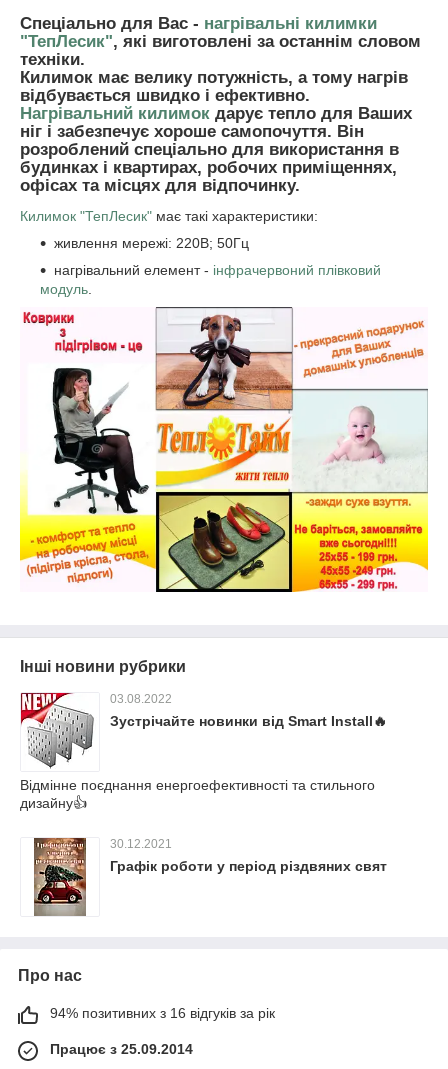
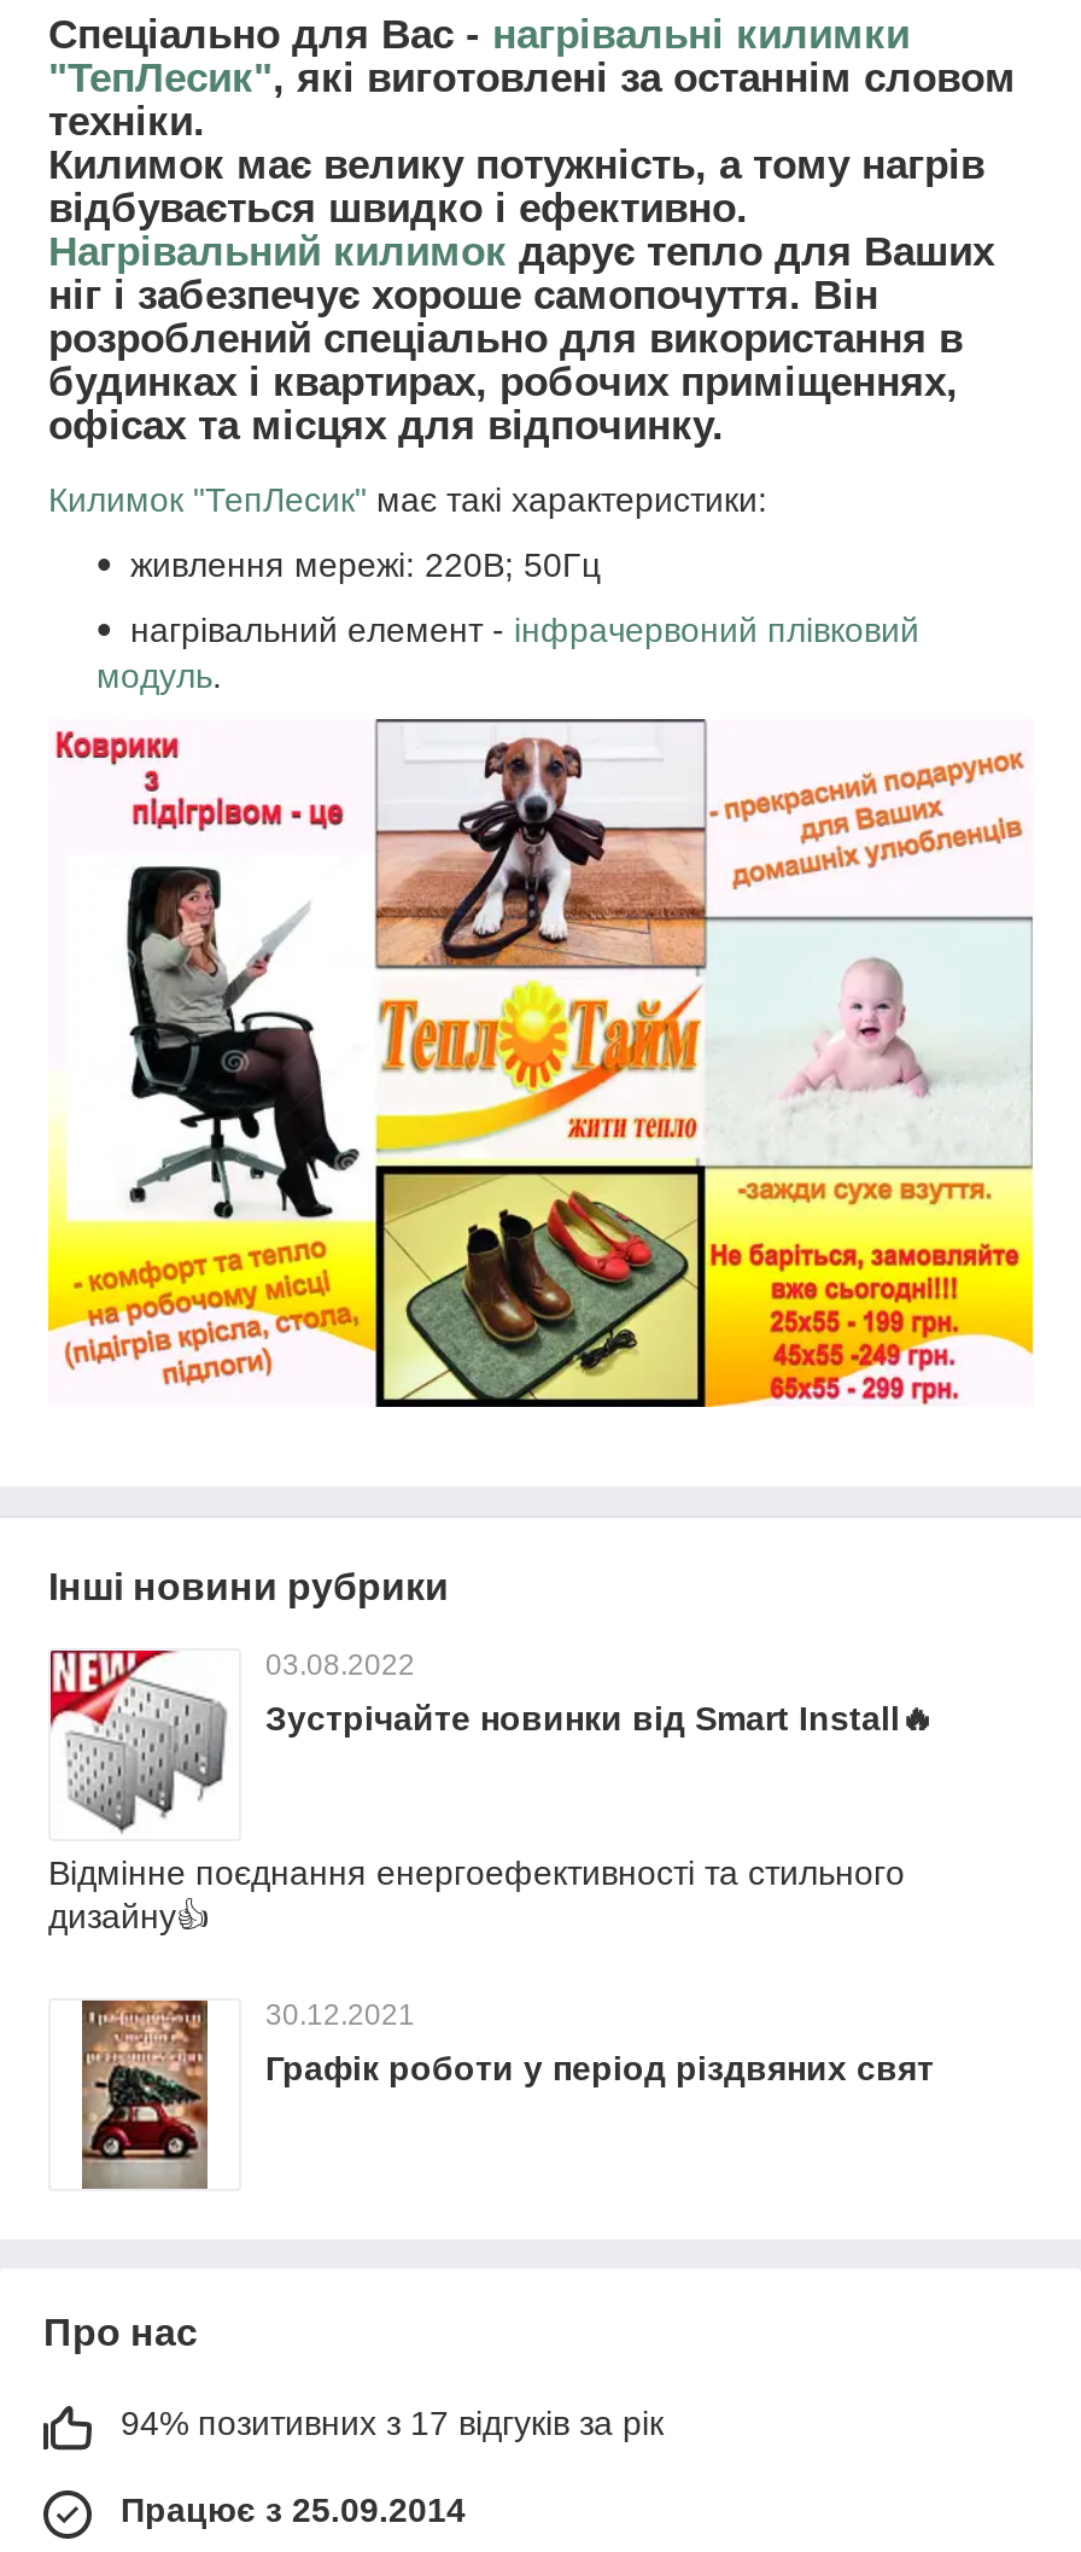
- 94% позитивних з 16 відгуків за рік
+ 94% позитивних з 17 відгуків за рік
